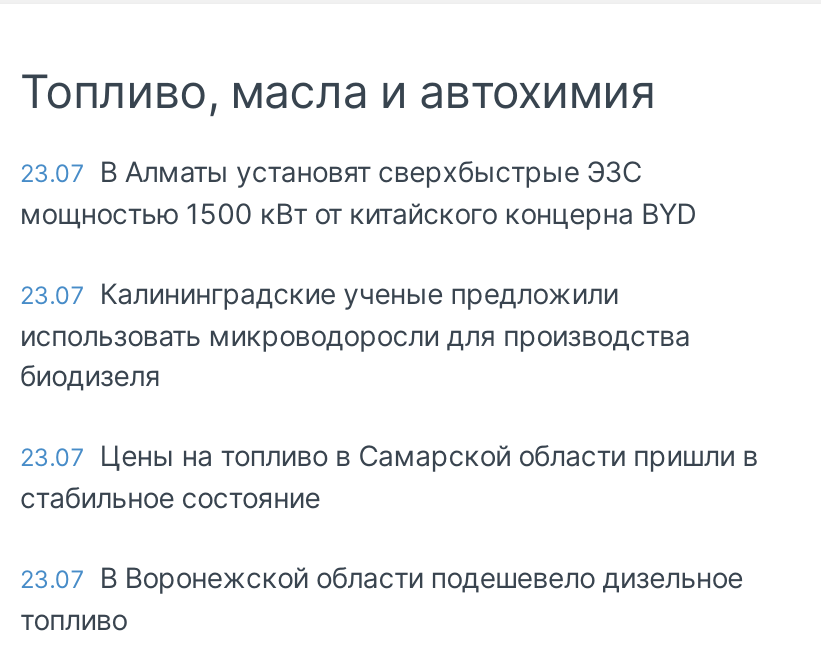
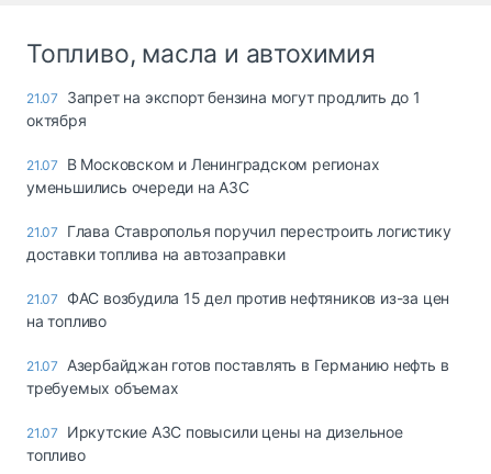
- 23.07 В Алматы установят сверхбыстрые ЭЗС
- мощностью 1500 кВт от китайского концерна BYD
- 23.07 Калининградские ученые предложили
- использовать микроводоросли для производства
- биодизеля
- 23.07 Цены на топливо в Самарской области пришли в
- стабильное состояние
- 23.07 В Воронежской области подешевело дизельное
+ 21.07 Запрет на экспорт бензина могут продлить до 1
+ октября
+ 21.07 В Московском и Ленинградском регионах
+ уменьшились очереди на АЗС
+ 21.07 Глава Ставрополья поручил перестроить логистику
+ доставки топлива на автозаправки
+ 21.07 ФАС возбудила 15 дел против нефтяников из-за цен
+ на топливо
+ 21.07 Азербайджан готов поставлять в Германию нефть в
+ требуемых объемах
+ 21.07 Иркутские АЗС повысили цены на дизельное
